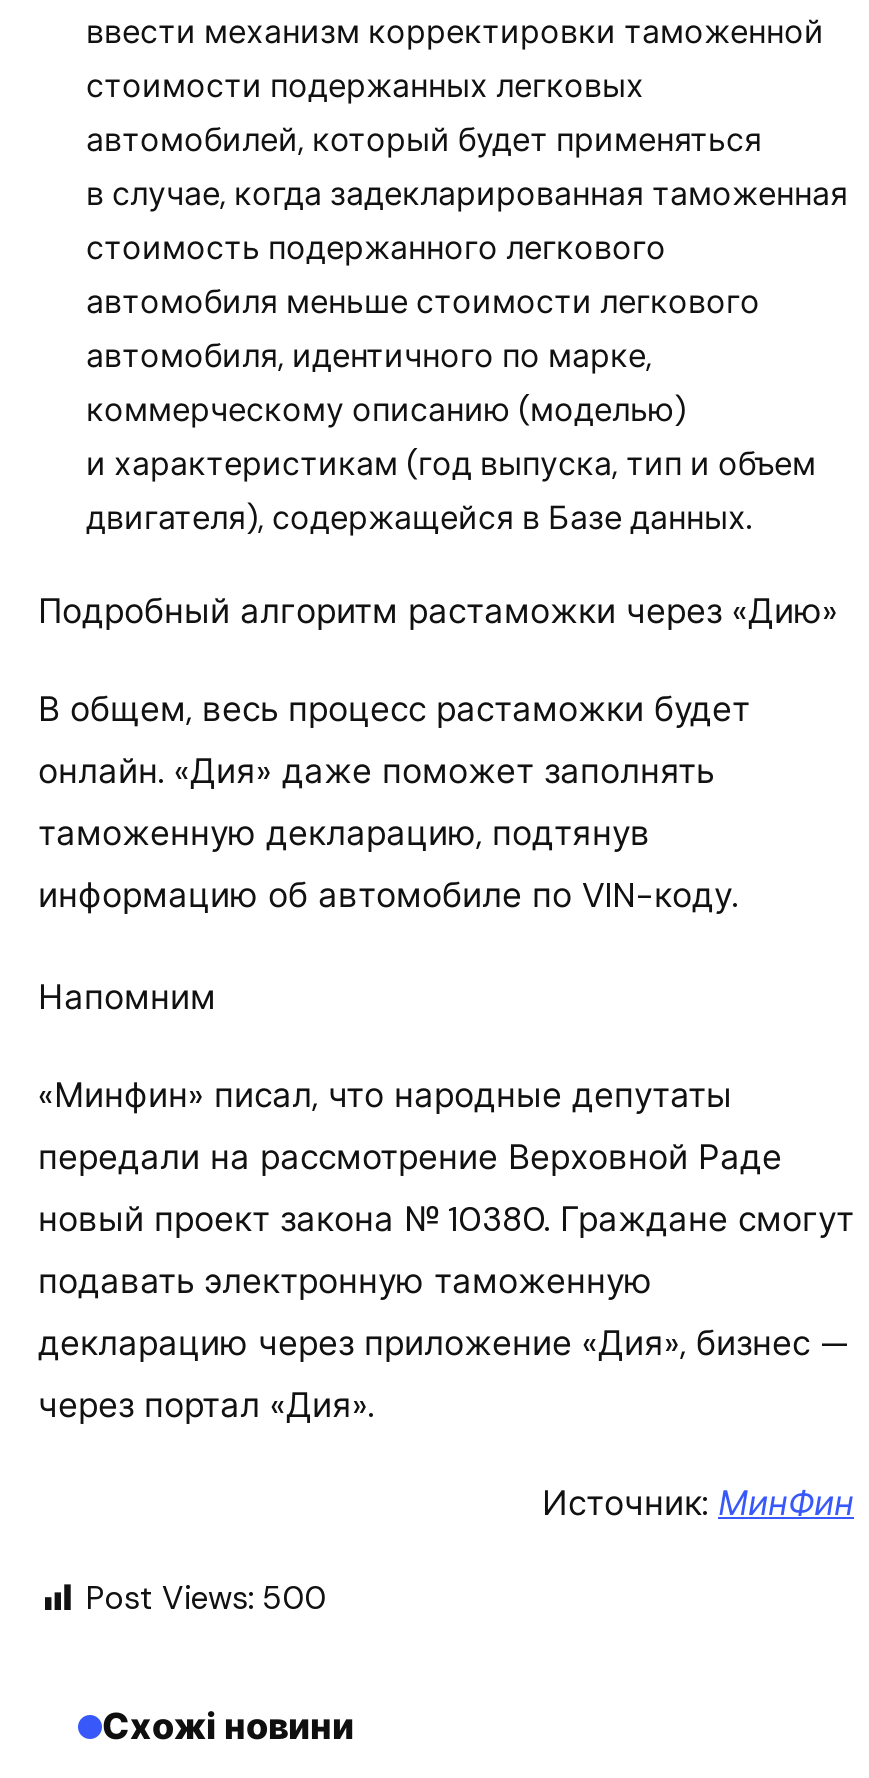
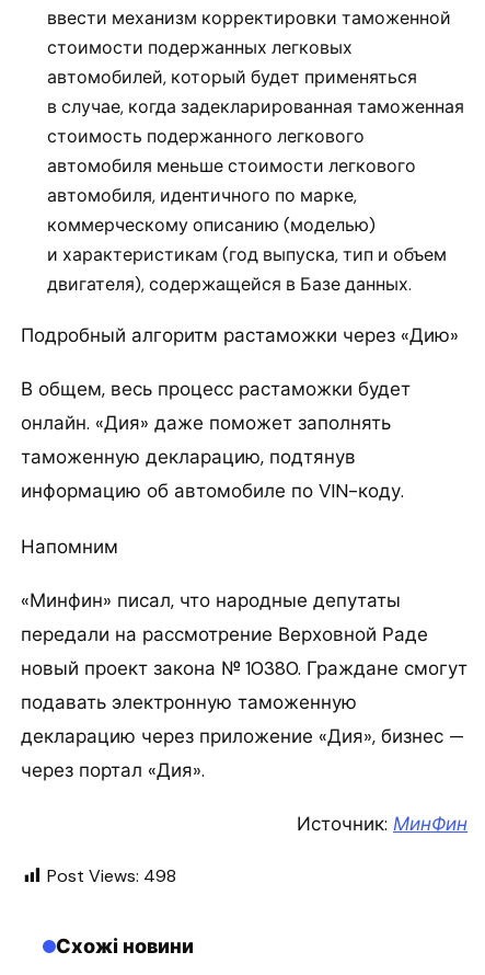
- Post Views: 500
+ Post Views: 498
